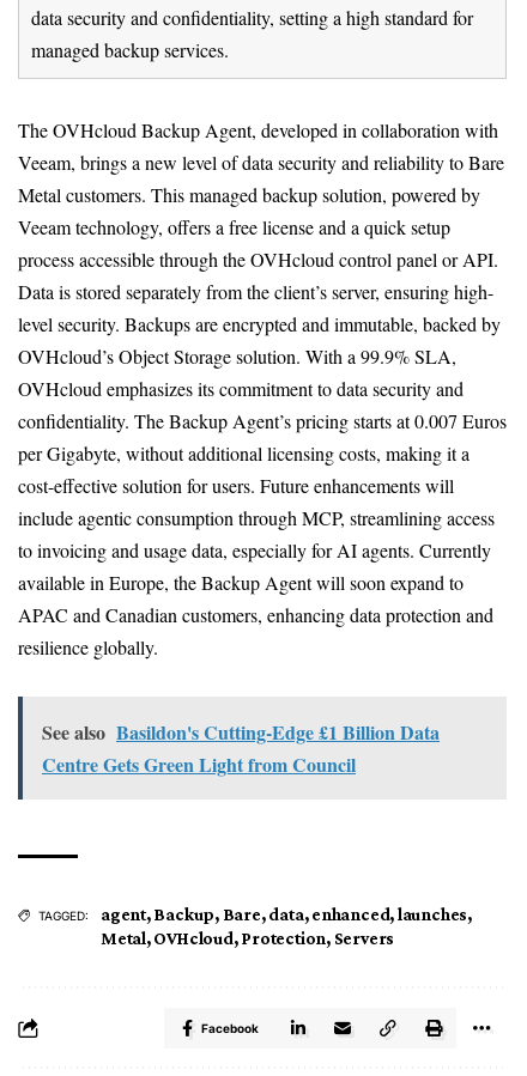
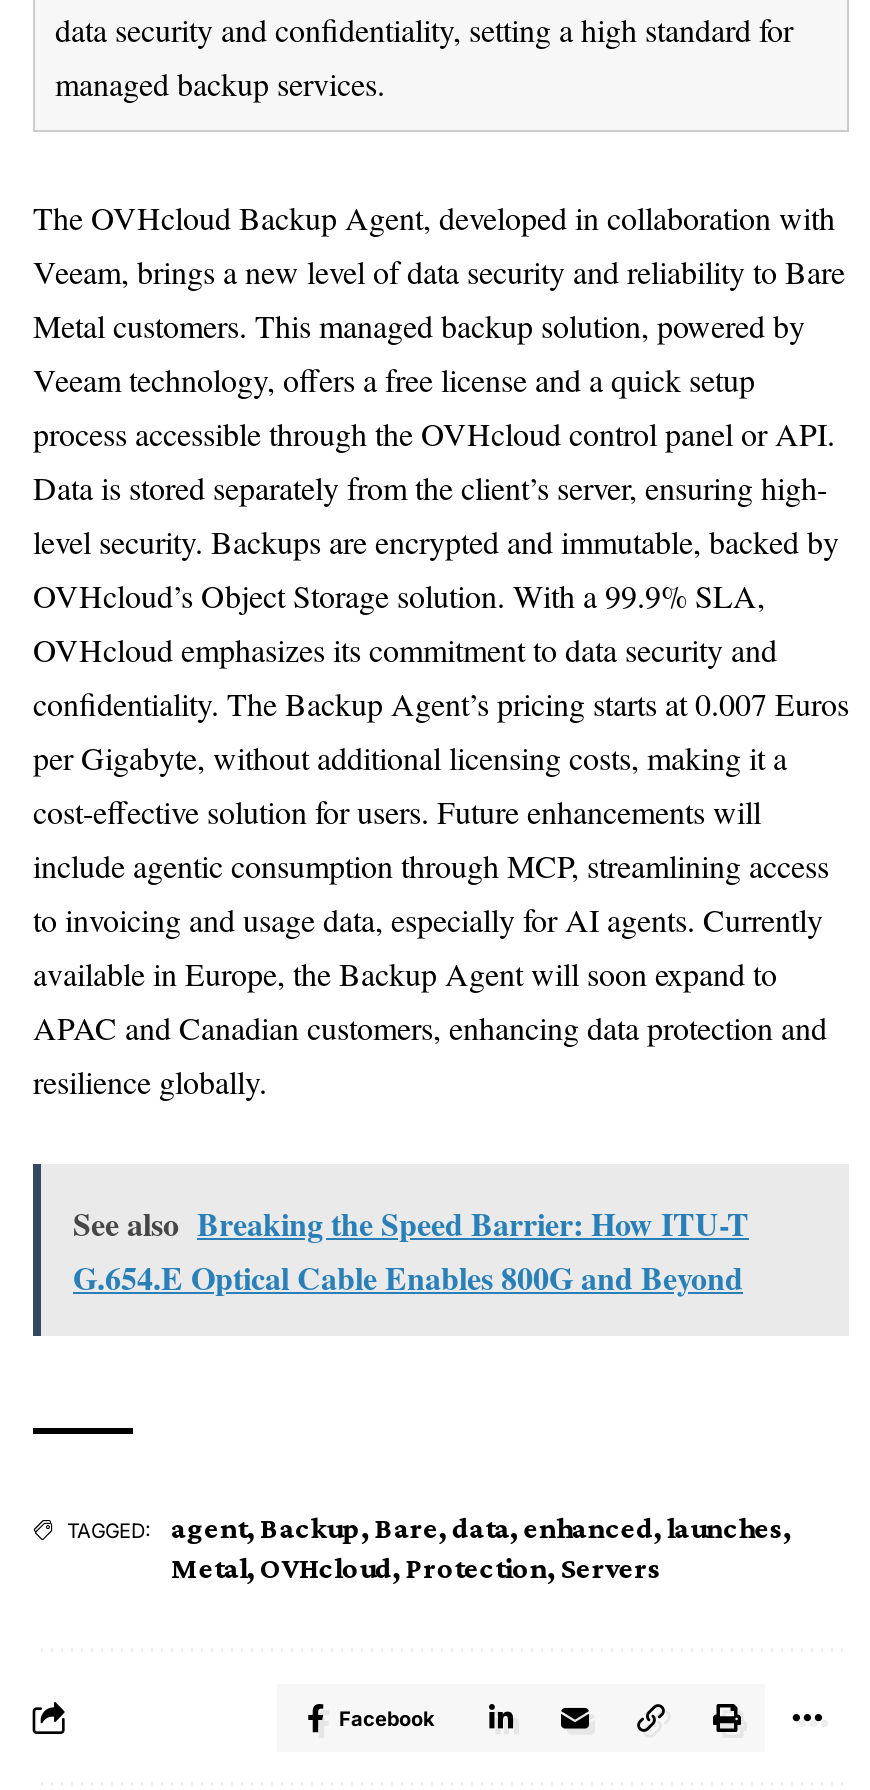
- See also Basildon's Cutting-Edge £1 Billion Data
- Centre Gets Green Light from Council
+ See also Breaking the Speed Barrier: How ITU-T
+ G.654.E Optical Cable Enables 800G and Beyond
